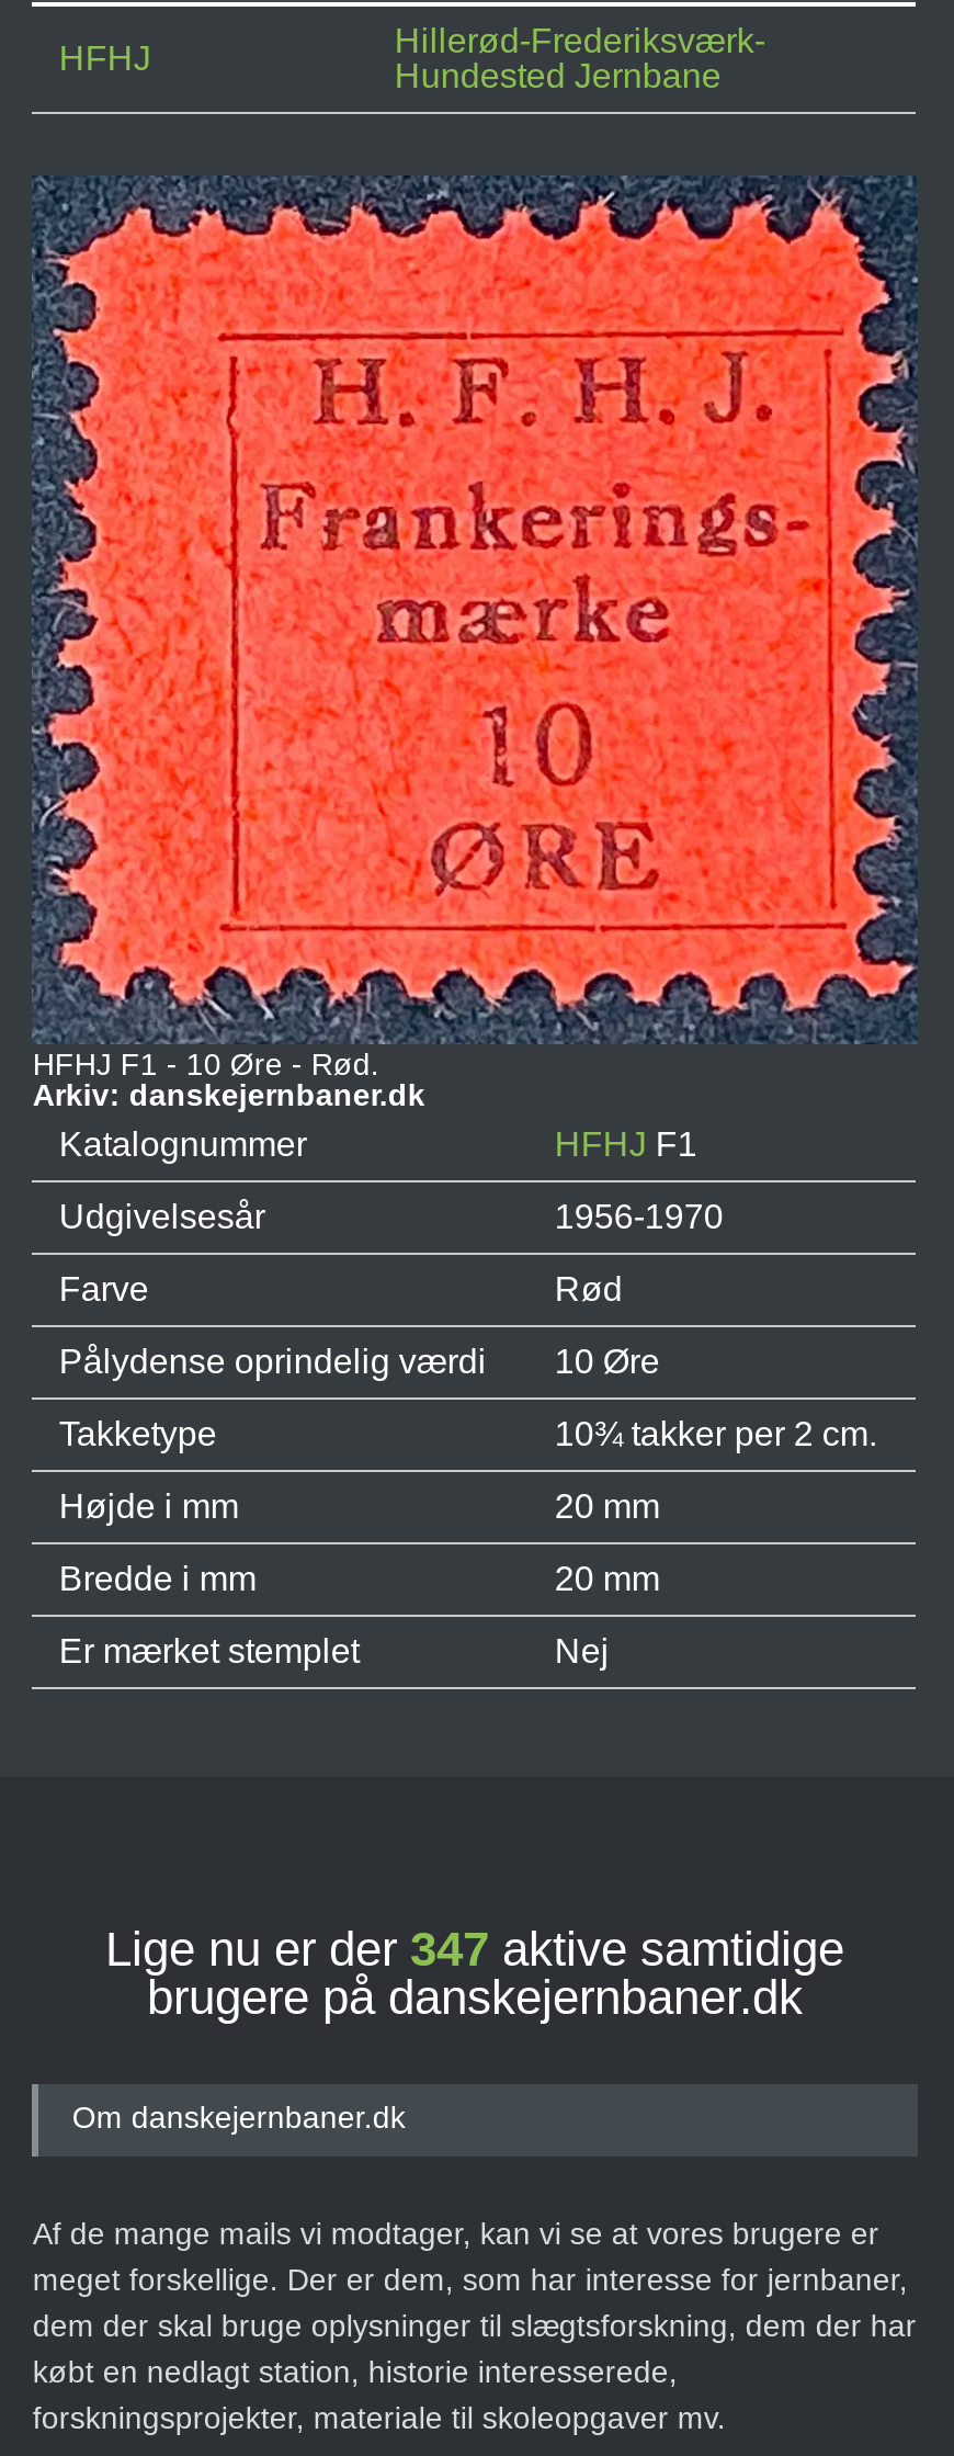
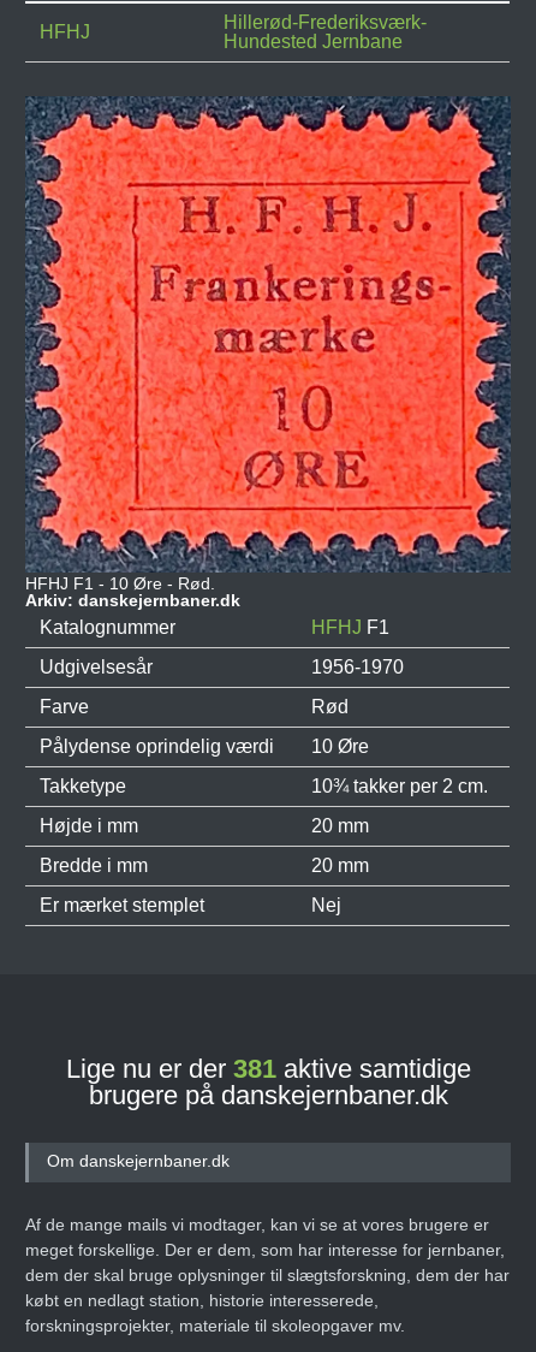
- Lige nu er der 347 aktive samtidige
+ Lige nu er der 381 aktive samtidige
